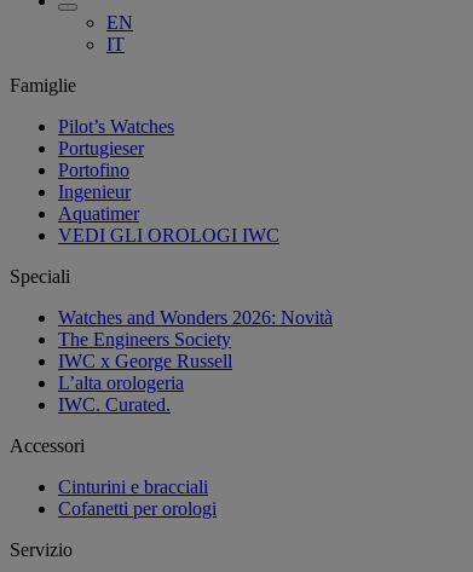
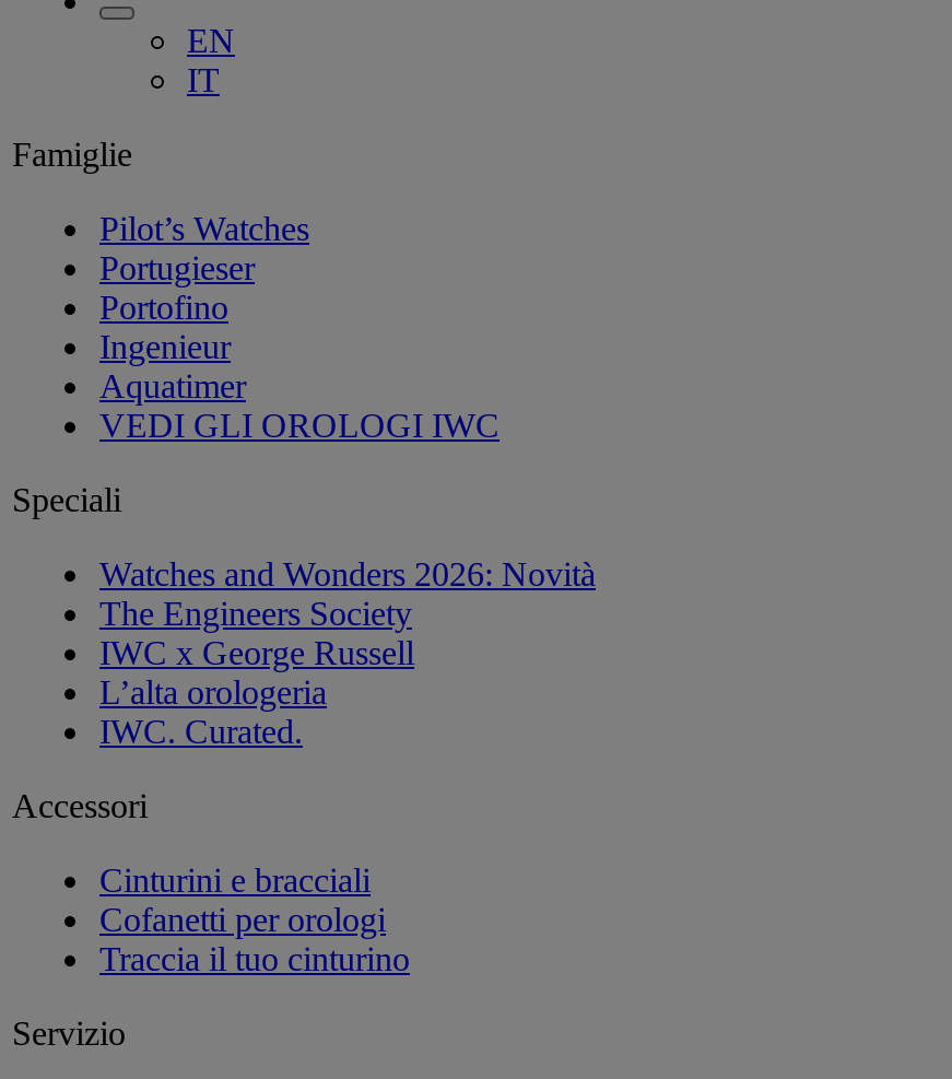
+ Traccia il tuo cinturino
